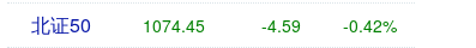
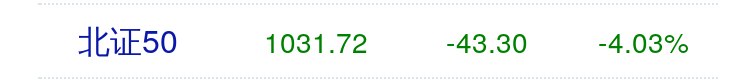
- 1074.45
+ 1031.72

- -4.59
+ -43.30

- -0.42%
+ -4.03%
